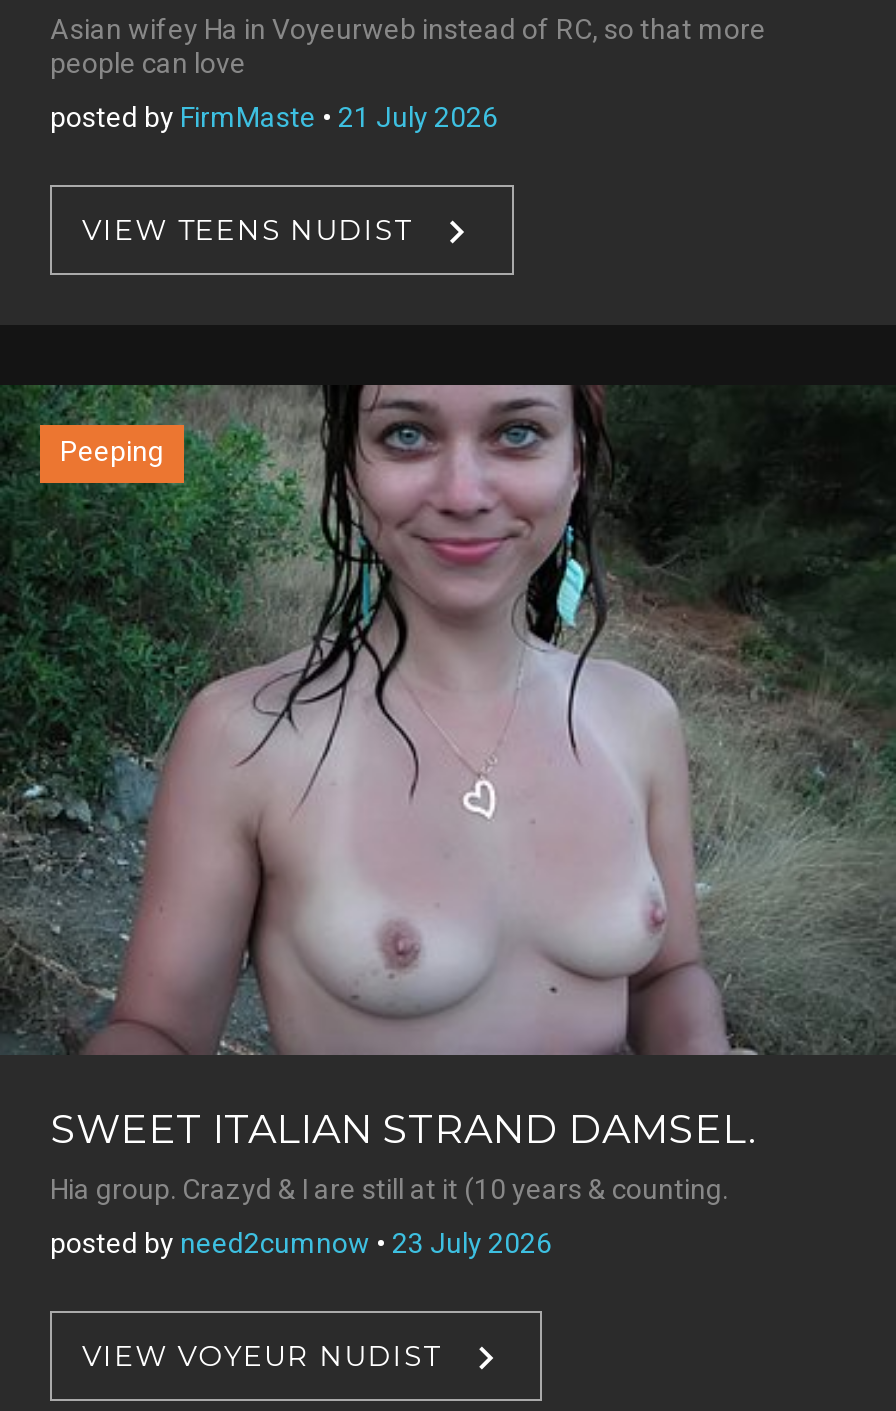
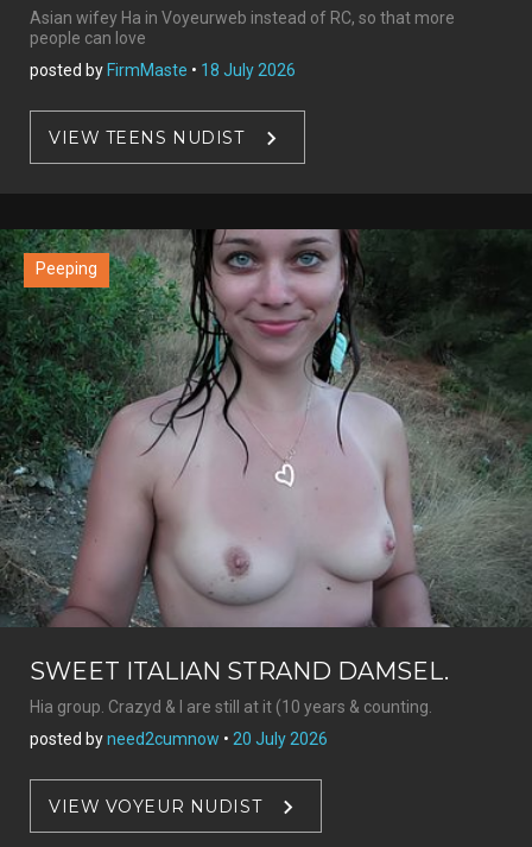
- posted by FirmMaste • 21 July 2026
+ posted by FirmMaste • 18 July 2026

- posted by need2cumnow • 23 July 2026
+ posted by need2cumnow • 20 July 2026
